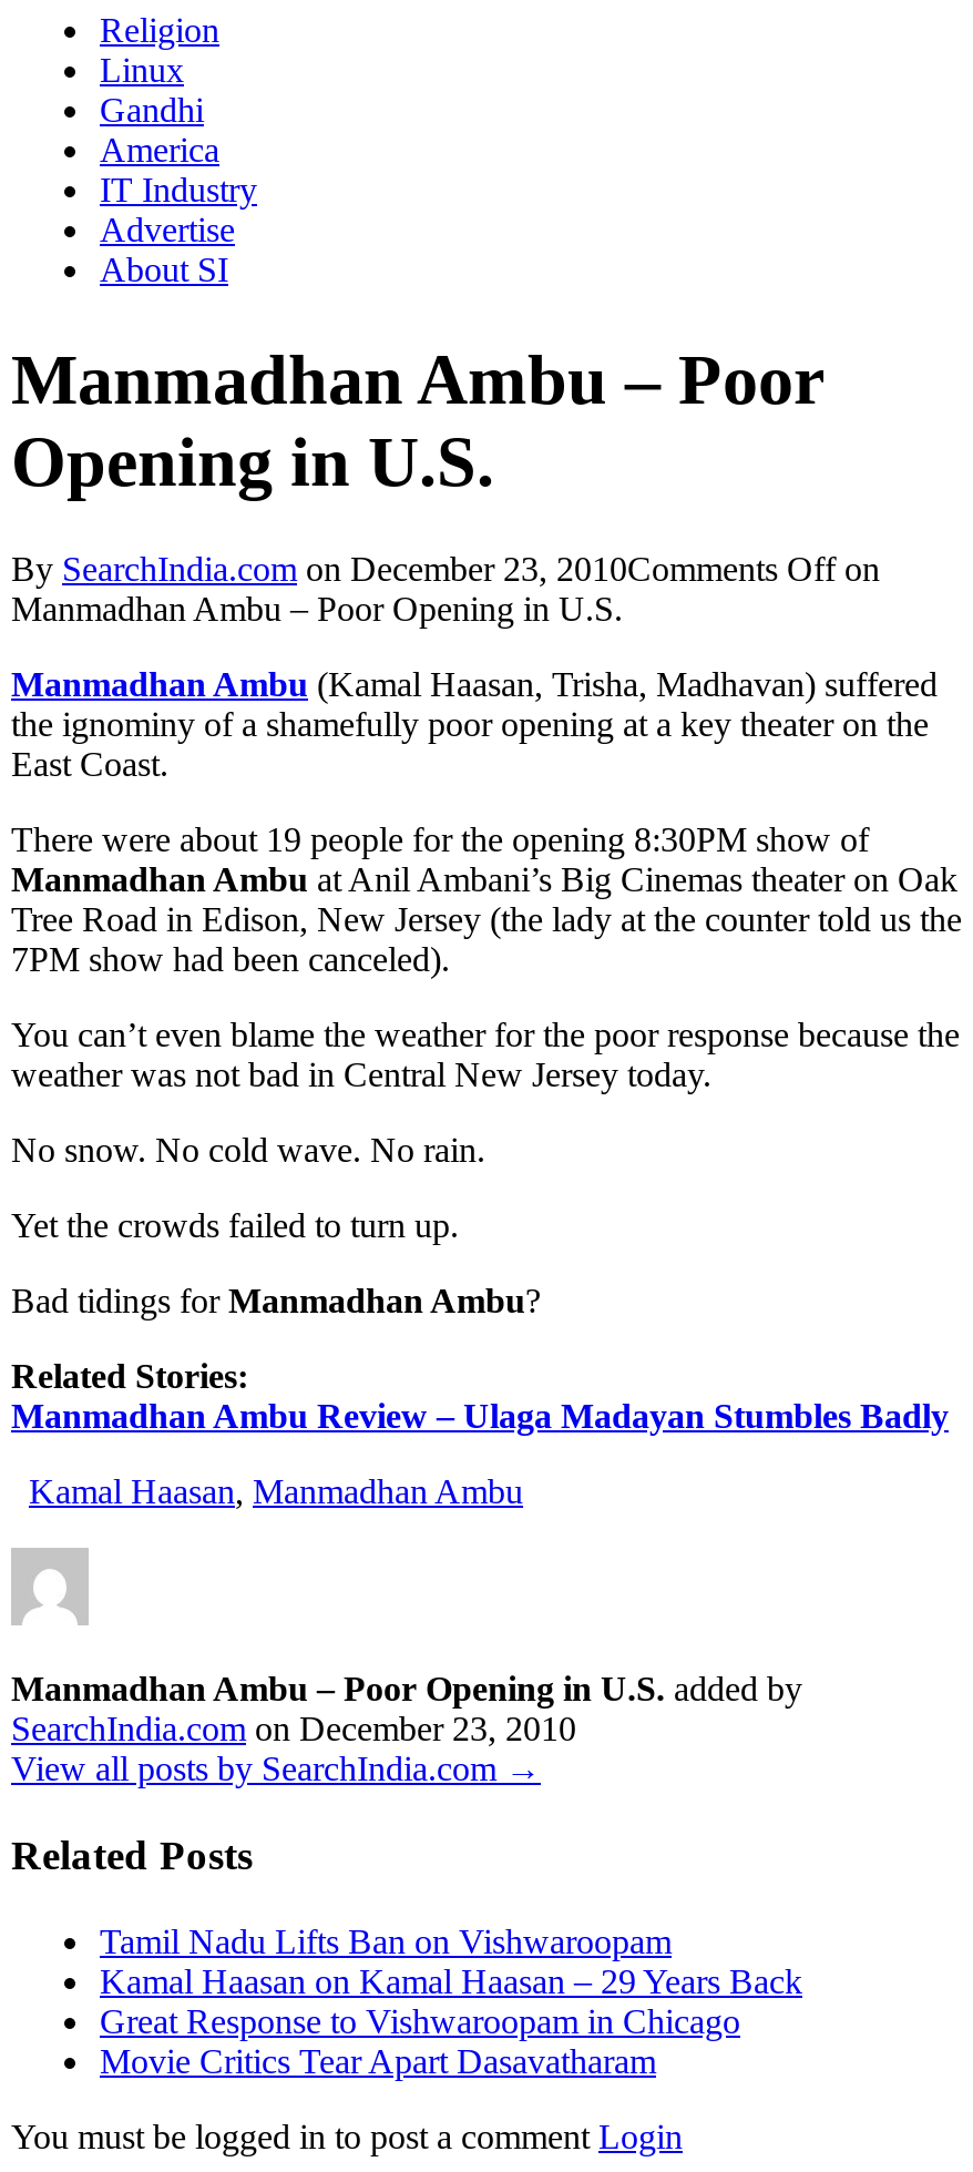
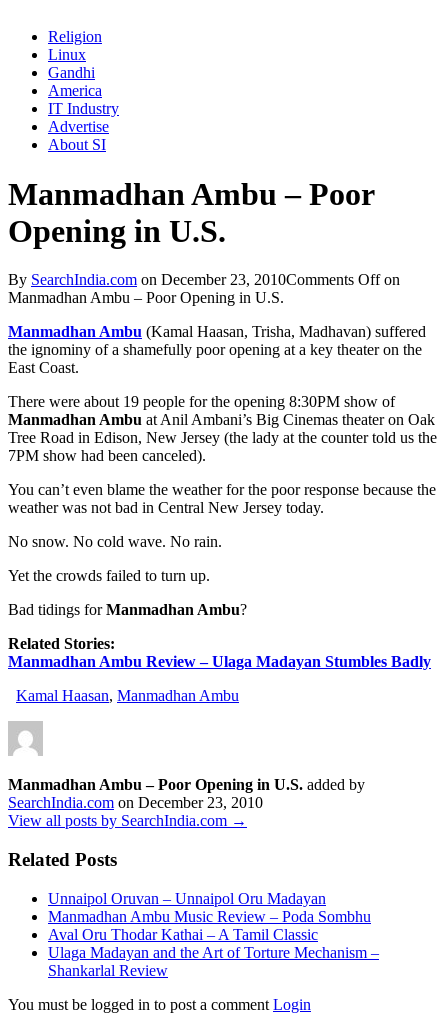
- Tamil Nadu Lifts Ban on Vishwaroopam
- Kamal Haasan on Kamal Haasan – 29 Years Back
- Great Response to Vishwaroopam in Chicago
- Movie Critics Tear Apart Dasavatharam
+ Unnaipol Oruvan – Unnaipol Oru Madayan
+ Manmadhan Ambu Music Review – Poda Sombhu
+ Aval Oru Thodar Kathai – A Tamil Classic
+ Ulaga Madayan and the Art of Torture Mechanism –
+ Shankarlal Review
